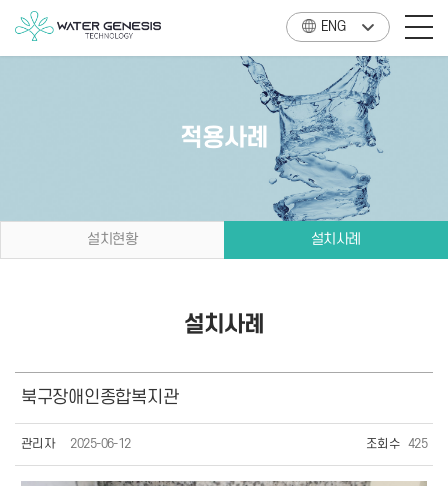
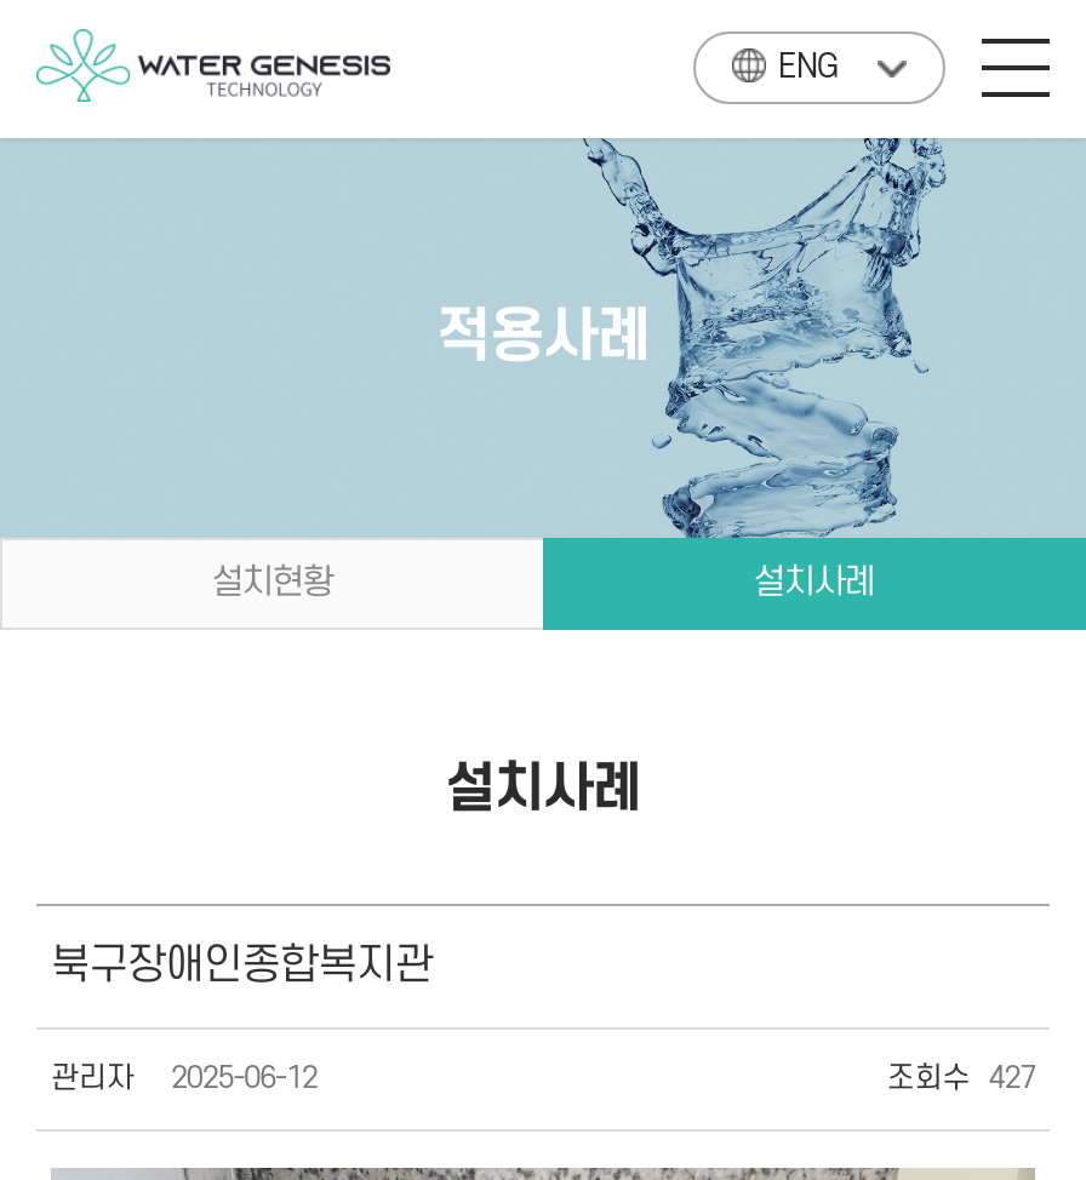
- 조회수 425
+ 조회수 427
